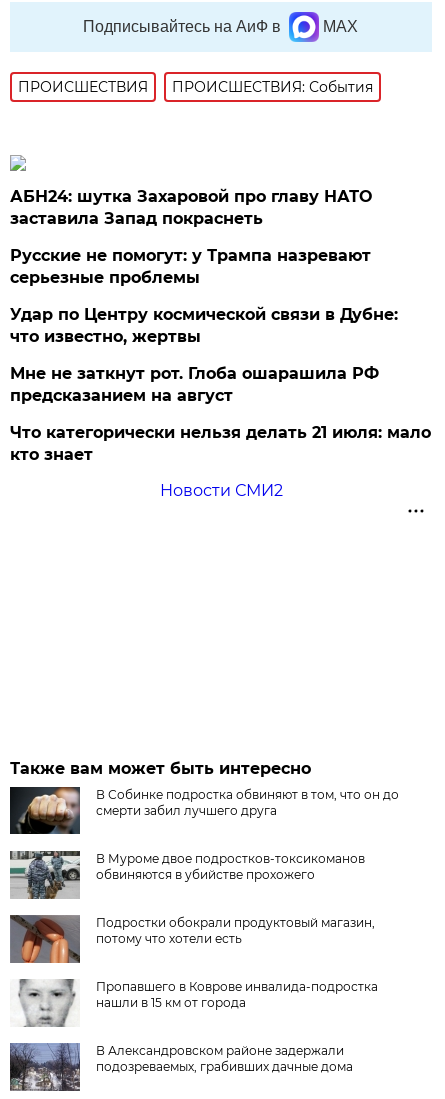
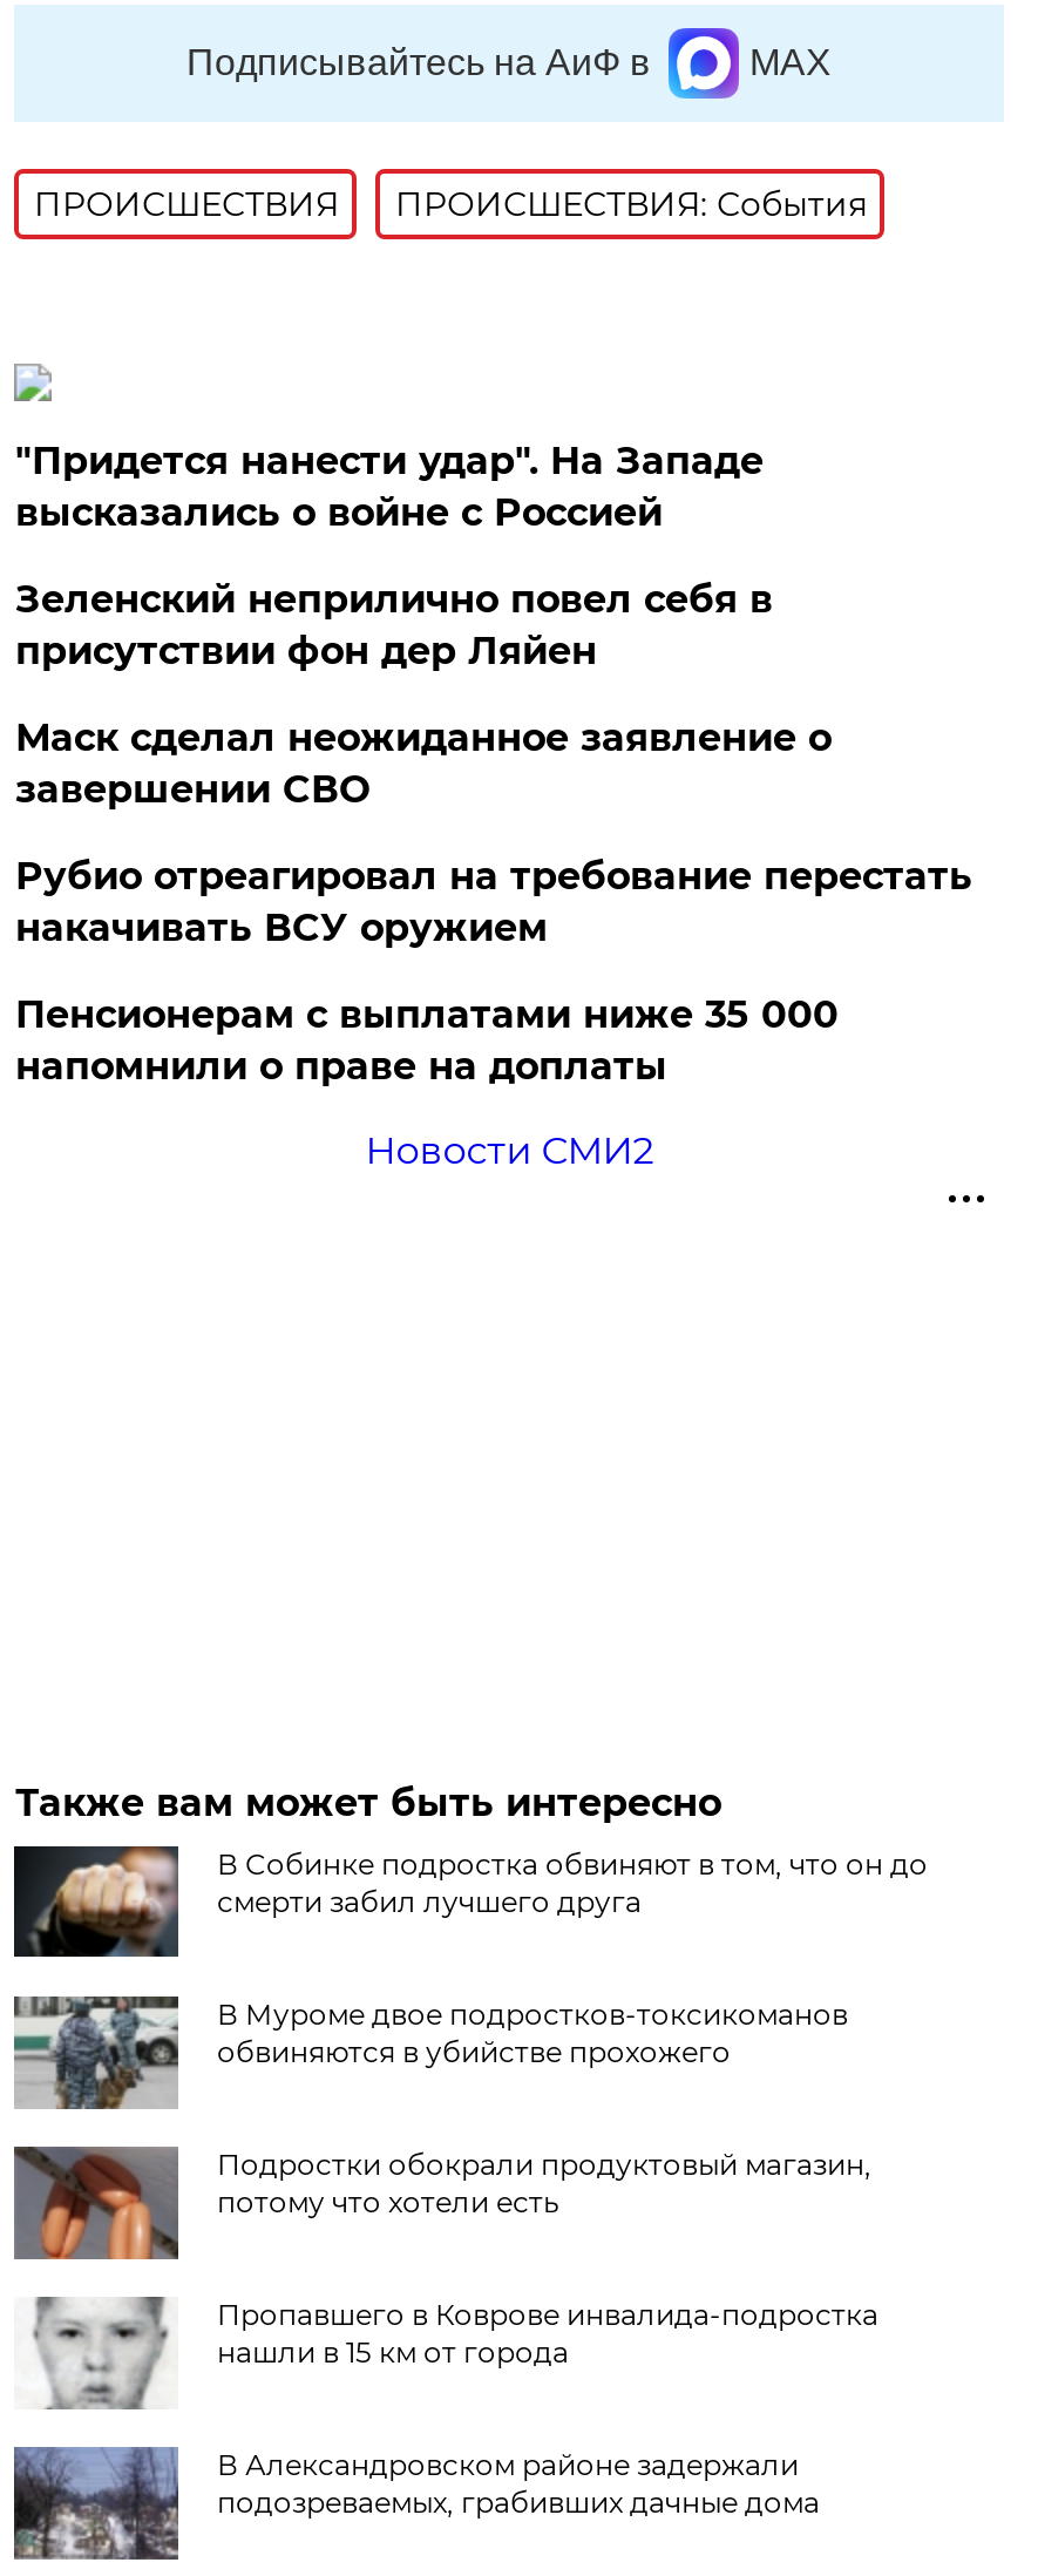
- АБН24: шутка Захаровой про главу НАТО
- заставила Запад покраснеть
+ "Придется нанести удар". На Западе
+ высказались о войне с Россией

- Русские не помогут: у Трампа назревают
- серьезные проблемы
+ Зеленский неприлично повел cебя в
+ присутствии фон дер Ляйен

- Удар по Центру космической связи в Дубне:
- что известно, жертвы
+ Маск сделал неожиданное заявление о
+ завершении СВО

- Мне не заткнут рот. Глоба ошарашила РФ
- предсказанием на август
+ Рубио отреагировал на требование перестать
+ накачивать ВСУ оружием

- Что категорически нельзя делать 21 июля: мало
- кто знает
+ Пенсионерам с выплатами ниже 35 000
+ напомнили о праве на доплаты
